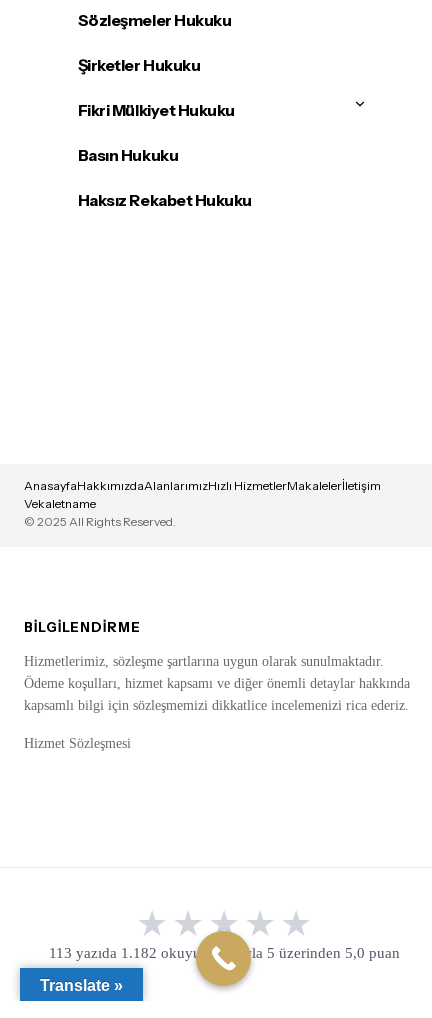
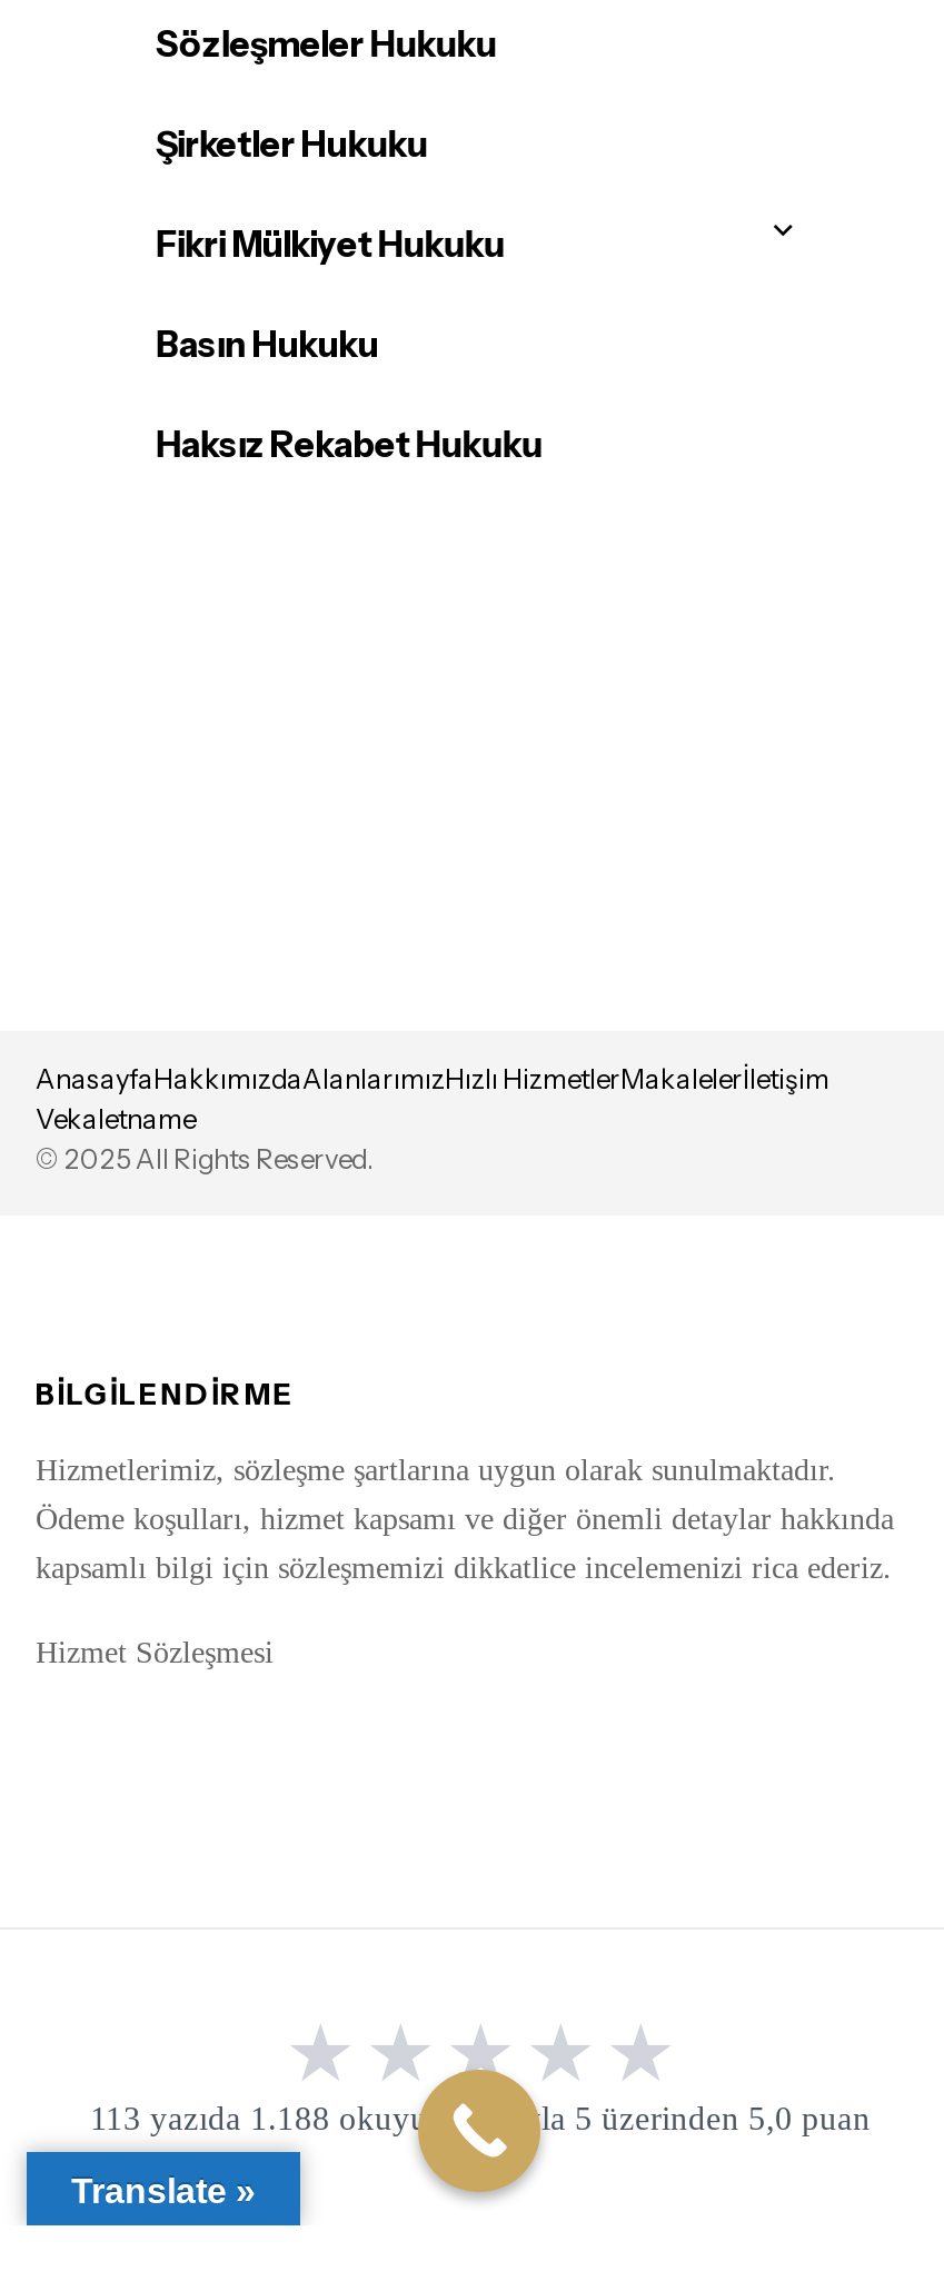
- 113 yazıda 1.182 okuyucu oyuyla 5 üzerinden 5,0 puan
+ 113 yazıda 1.188 okuyucu oyuyla 5 üzerinden 5,0 puan
